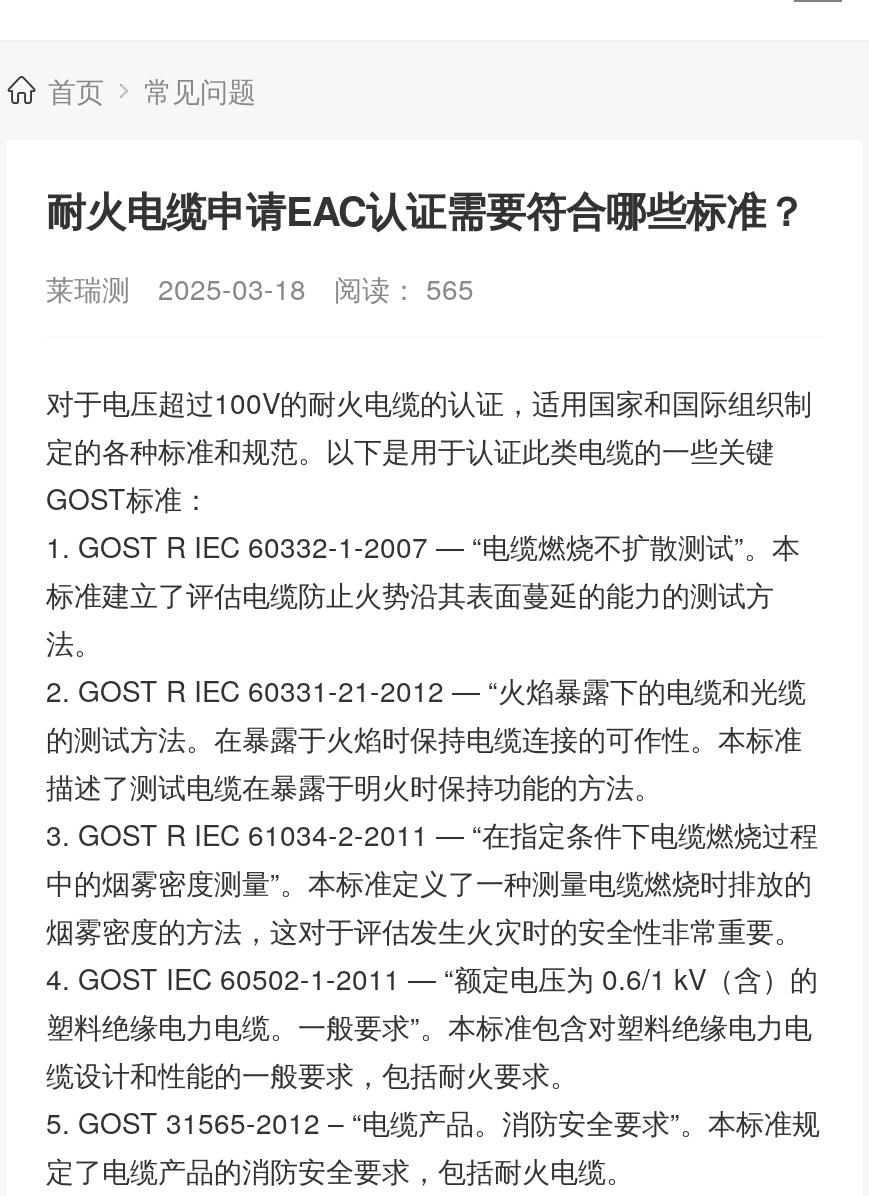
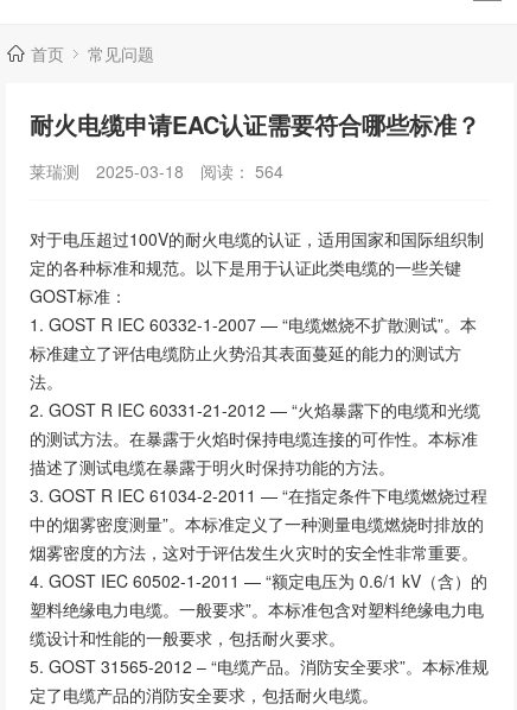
- 莱瑞测 2025-03-18 阅读：565
+ 莱瑞测 2025-03-18 阅读：564
